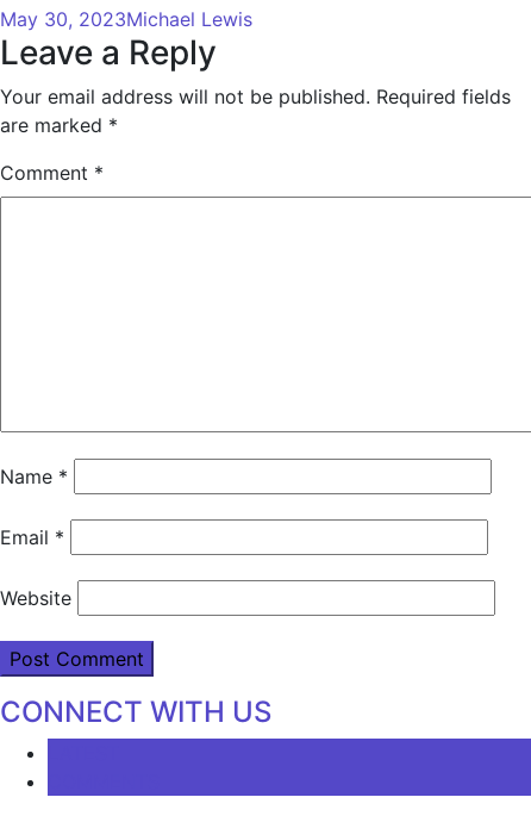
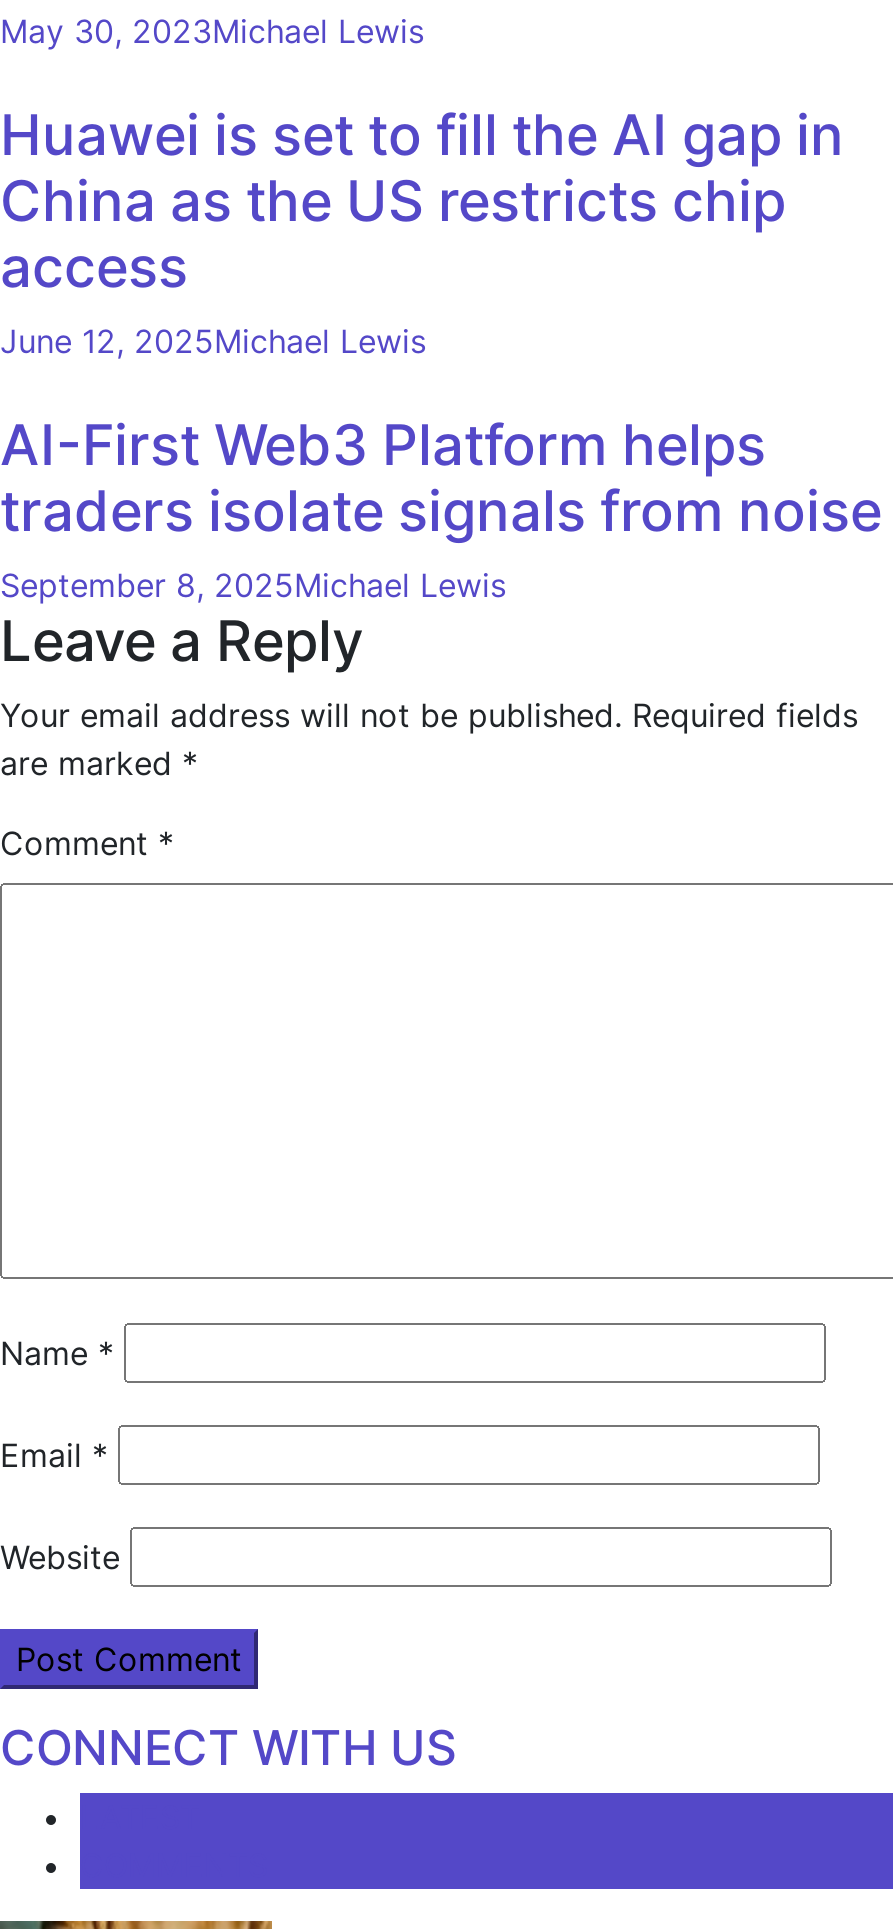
+ Huawei is set to fill the AI gap in
+ China as the US restricts chip
+ access
+ June 12, 2025Michael Lewis
+ AI-First Web3 Platform helps
+ traders isolate signals from noise
+ September 8, 2025Michael Lewis
